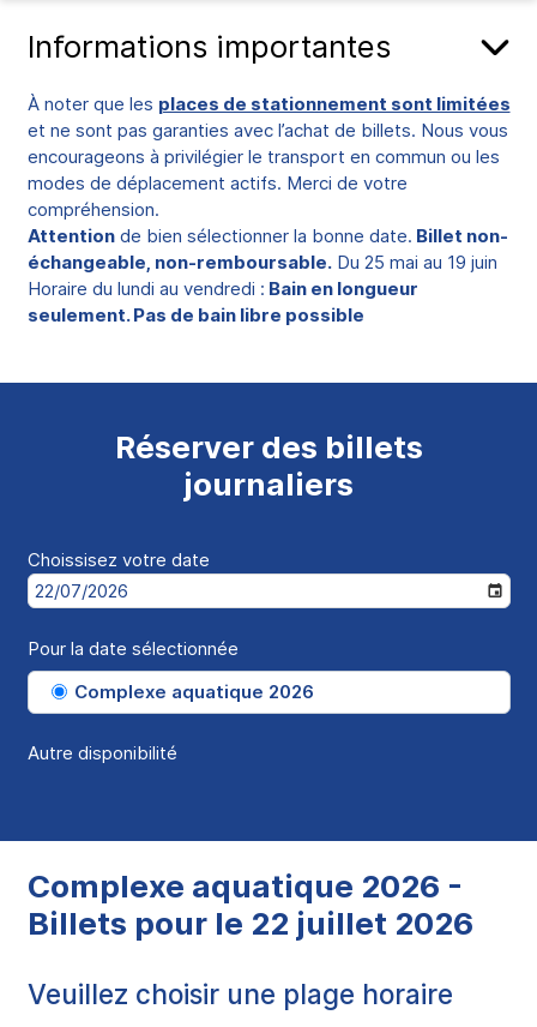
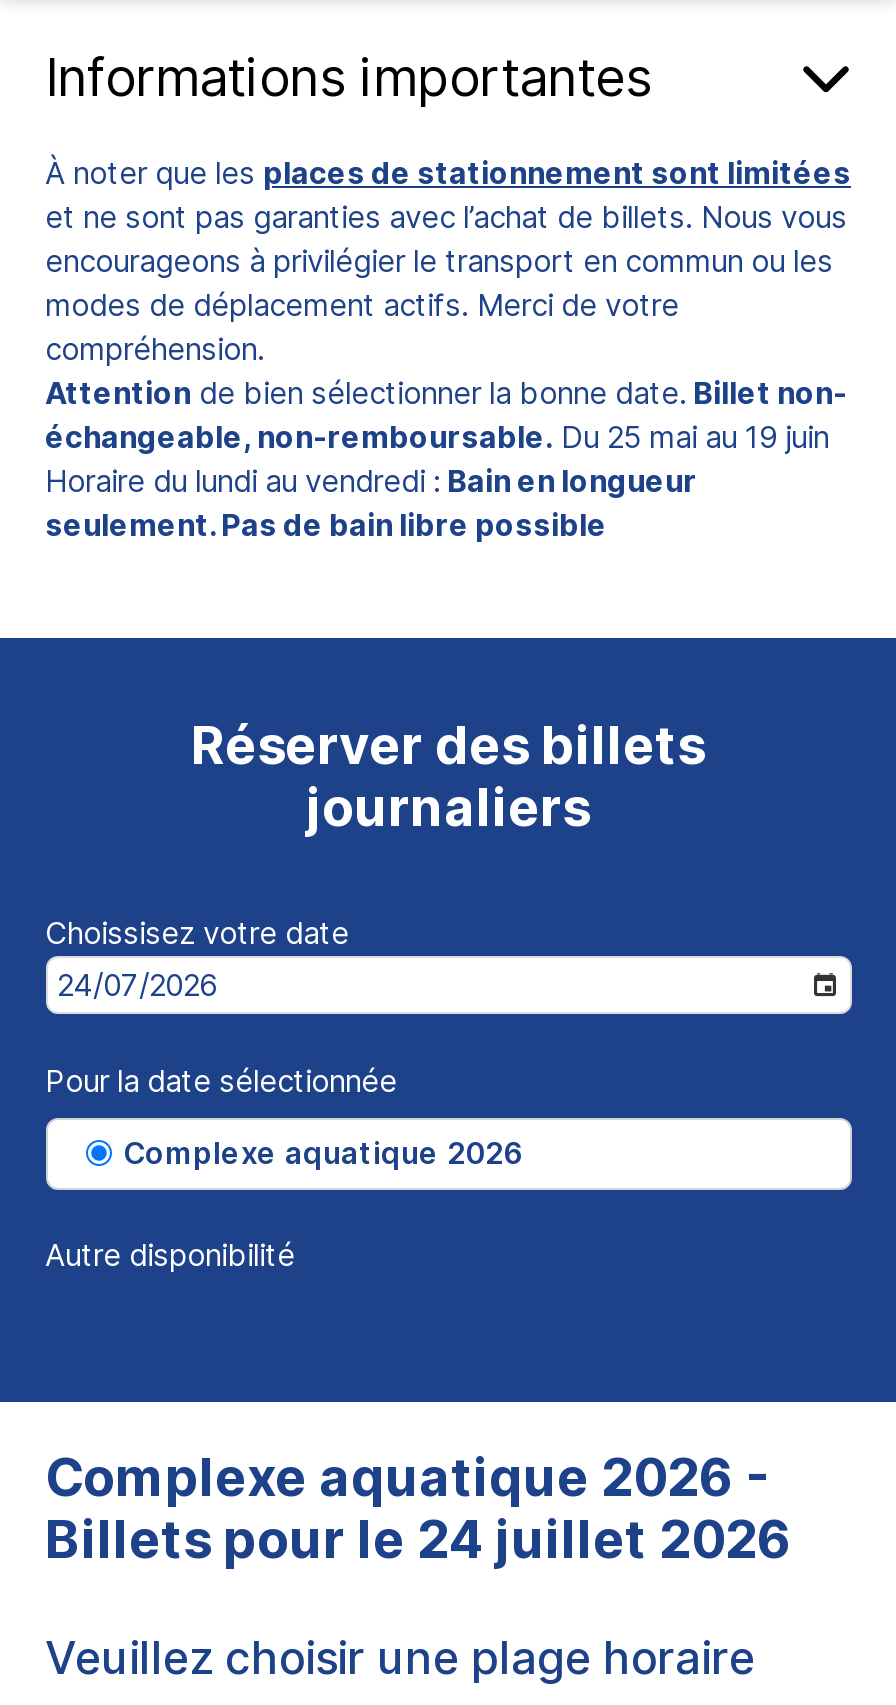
- Billets pour le 22 juillet 2026
+ Billets pour le 24 juillet 2026
